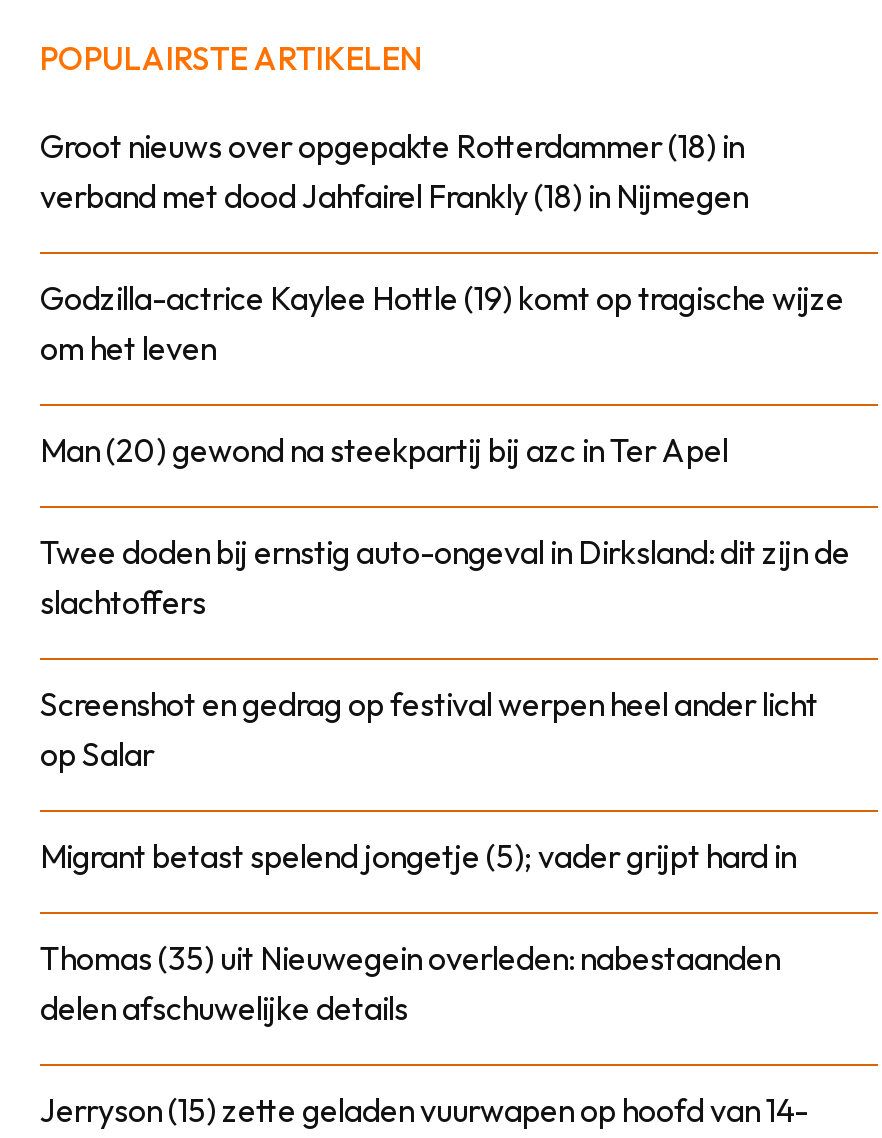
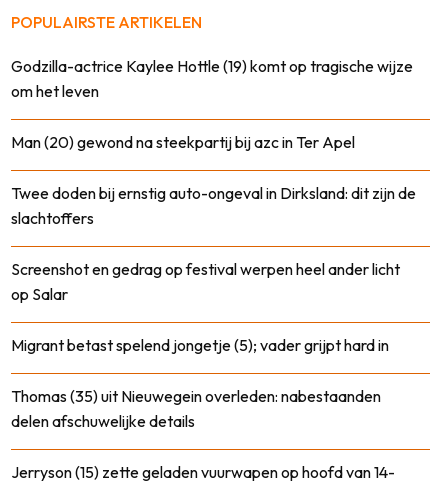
- Groot nieuws over opgepakte Rotterdammer (18) in
- verband met dood Jahfairel Frankly (18) in Nijmegen
